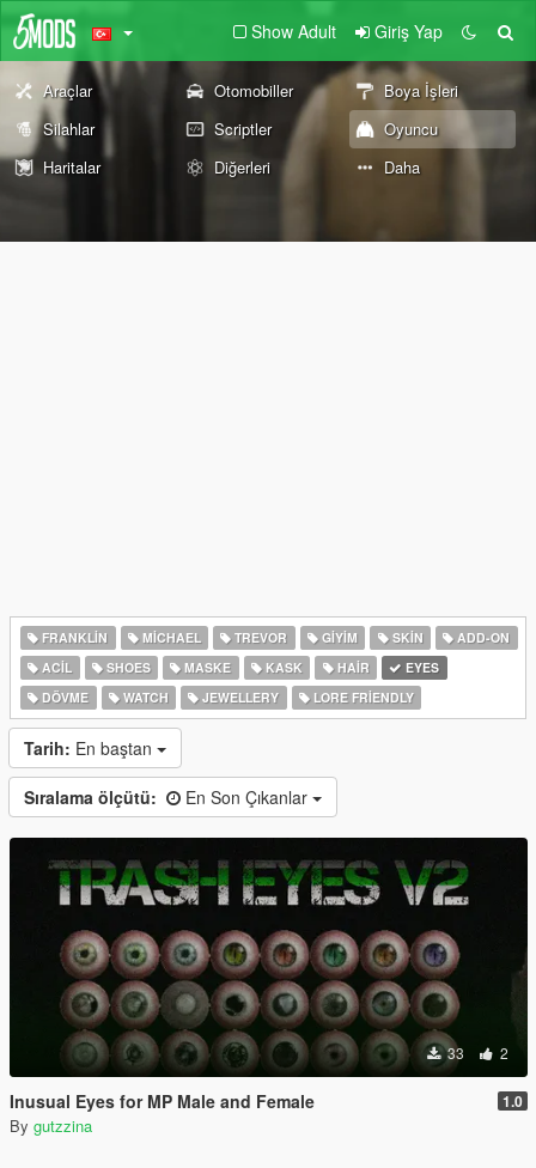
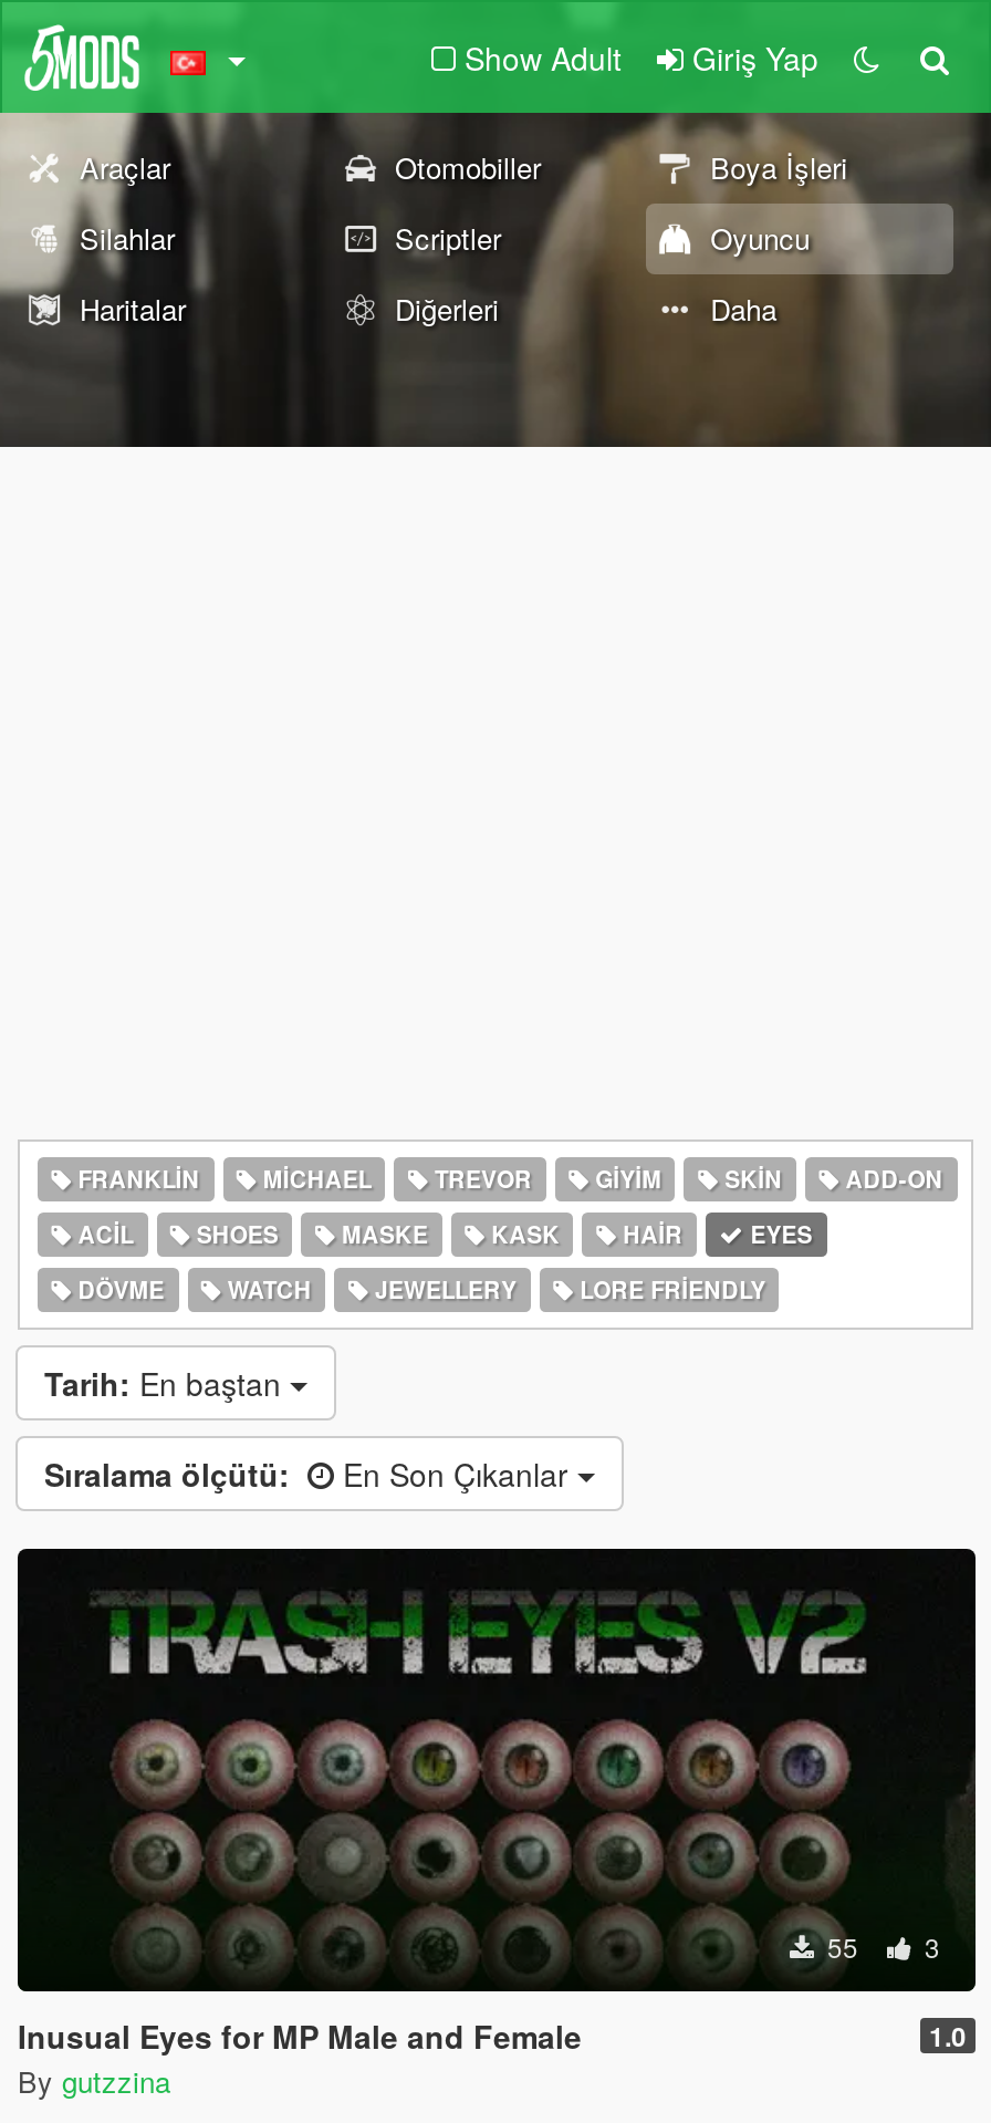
- 33
+ 55

- 2
+ 3
